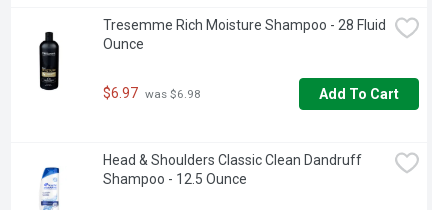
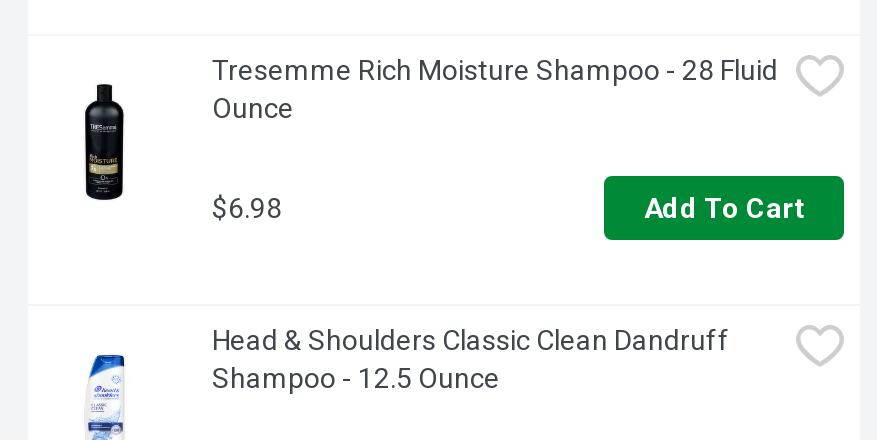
- $6.97 was $6.98
+ $6.98
